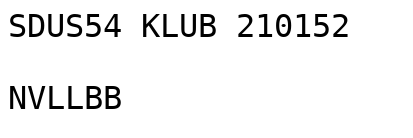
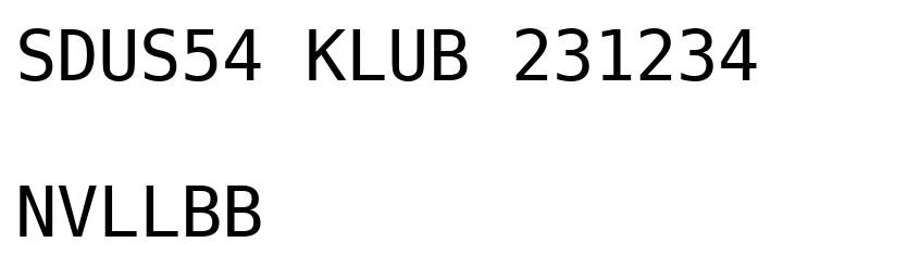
- SDUS54 KLUB 210152
+ SDUS54 KLUB 231234
